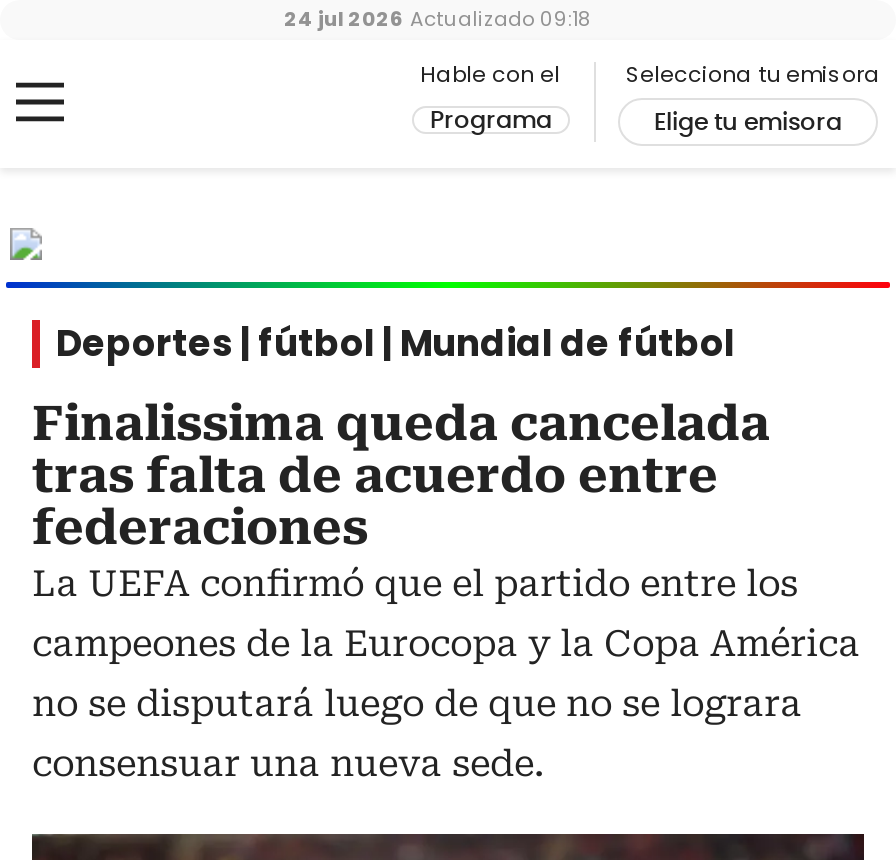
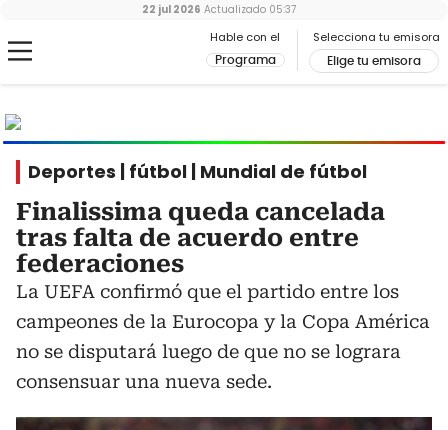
- 24 jul 2026 Actualizado 09:18
+ 22 jul 2026 Actualizado 05:37
